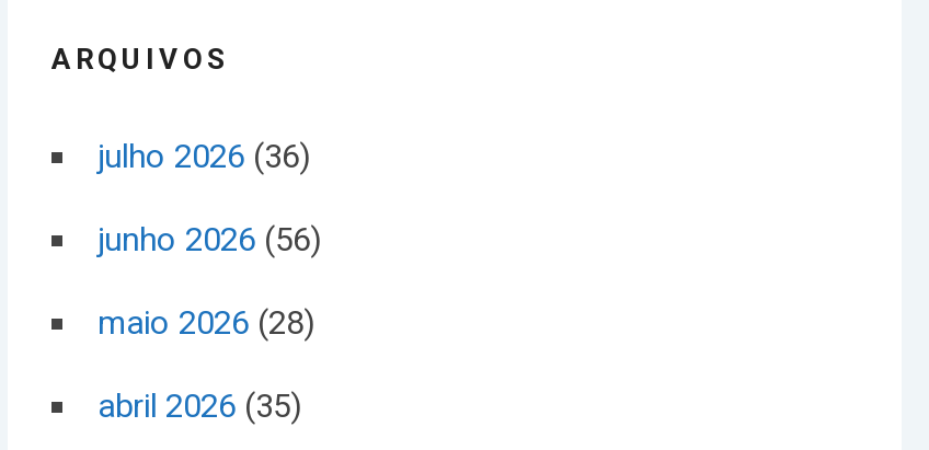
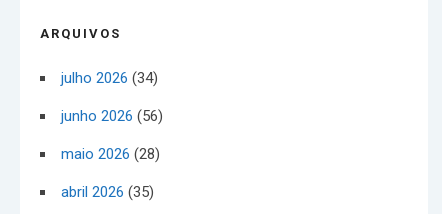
- julho 2026 (36)
+ julho 2026 (34)
